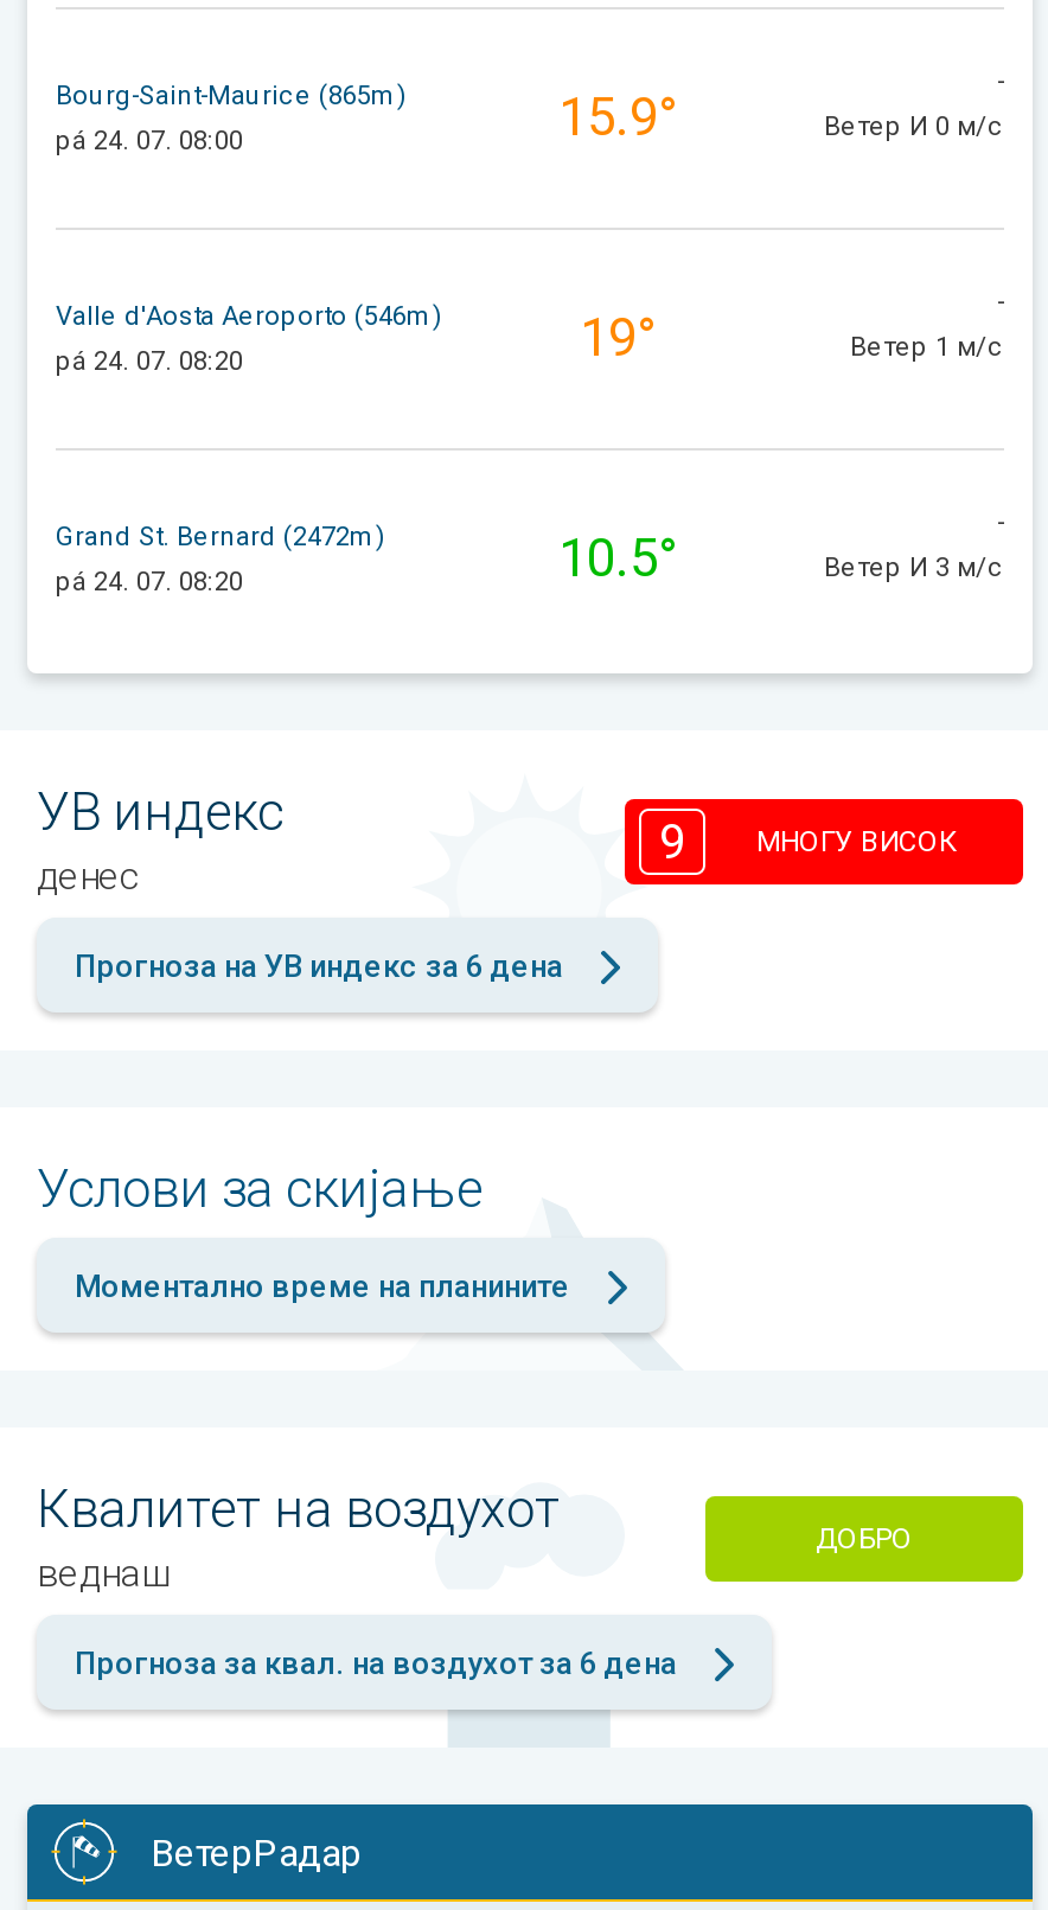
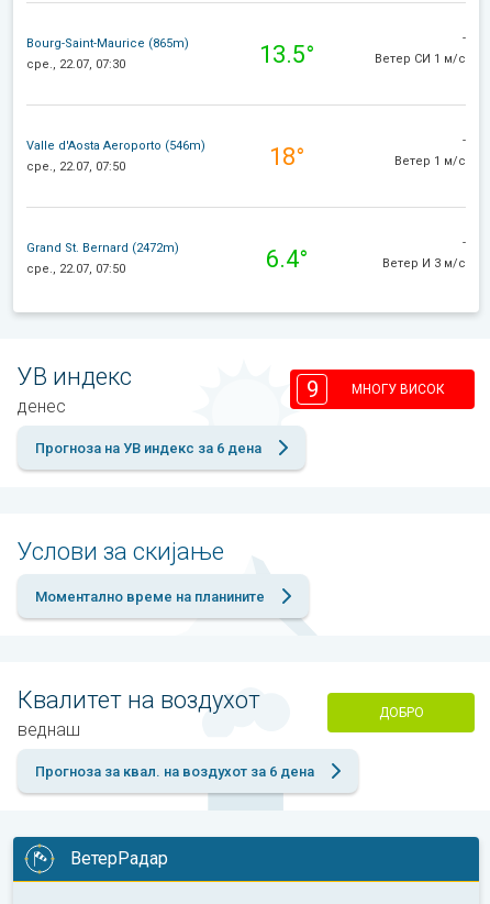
- pá 24. 07. 08:00
- 15.9°
+ сре., 22.07, 07:30
+ 13.5°

- Ветер И 0 м/с
+ Ветер СИ 1 м/с

- pá 24. 07. 08:20
- 19°
+ сре., 22.07, 07:50
+ 18°

- pá 24. 07. 08:20
- 10.5°
+ сре., 22.07, 07:50
+ 6.4°
